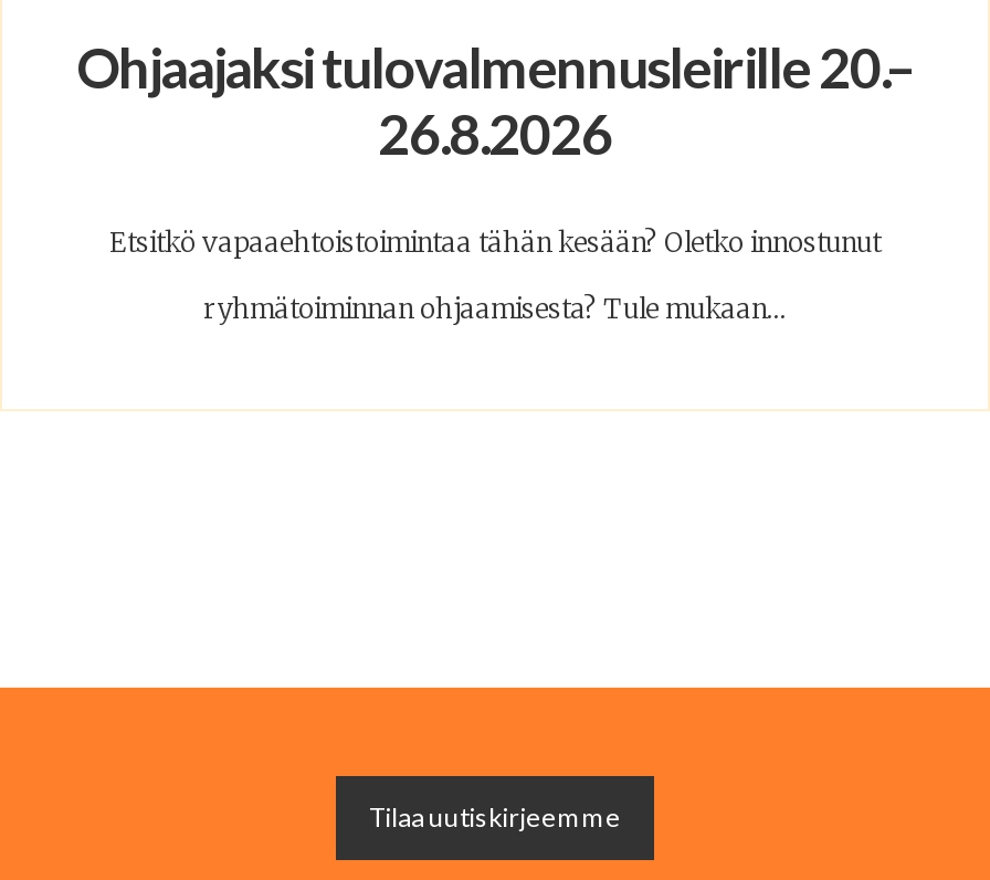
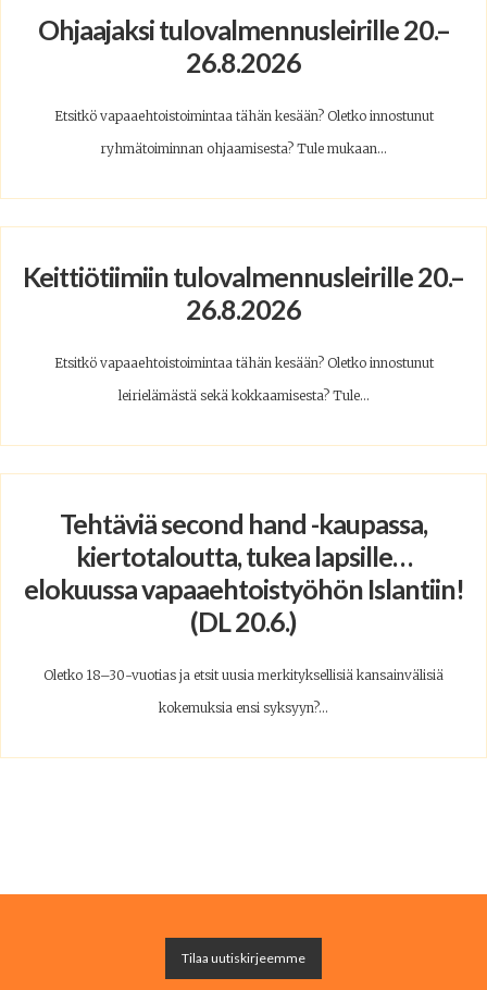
+ Keittiötiimiin tulovalmennusleirille 20.–
+ 26.8.2026
+ Etsitkö vapaaehtoistoimintaa tähän kesään? Oletko innostunut
+ leirielämästä sekä kokkaamisesta? Tule...

+ Tehtäviä second hand -kaupassa,
+ kiertotaloutta, tukea lapsille…
+ elokuussa vapaaehtoistyöhön Islantiin!
+ (DL 20.6.)
+ Oletko 18–30-vuotias ja etsit uusia merkityksellisiä kansainvälisiä
+ kokemuksia ensi syksyyn?...
